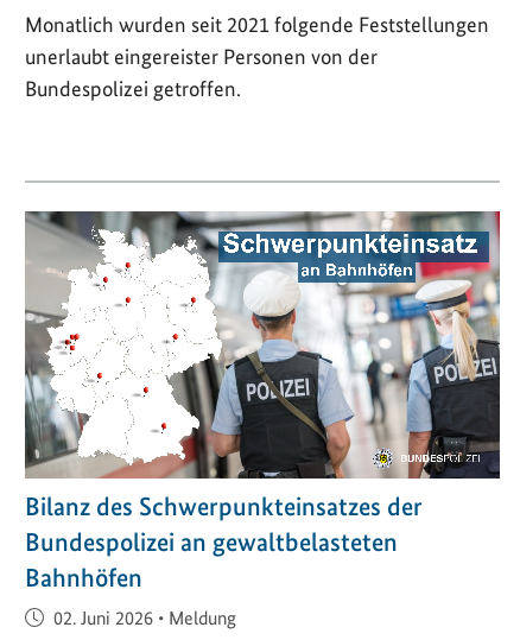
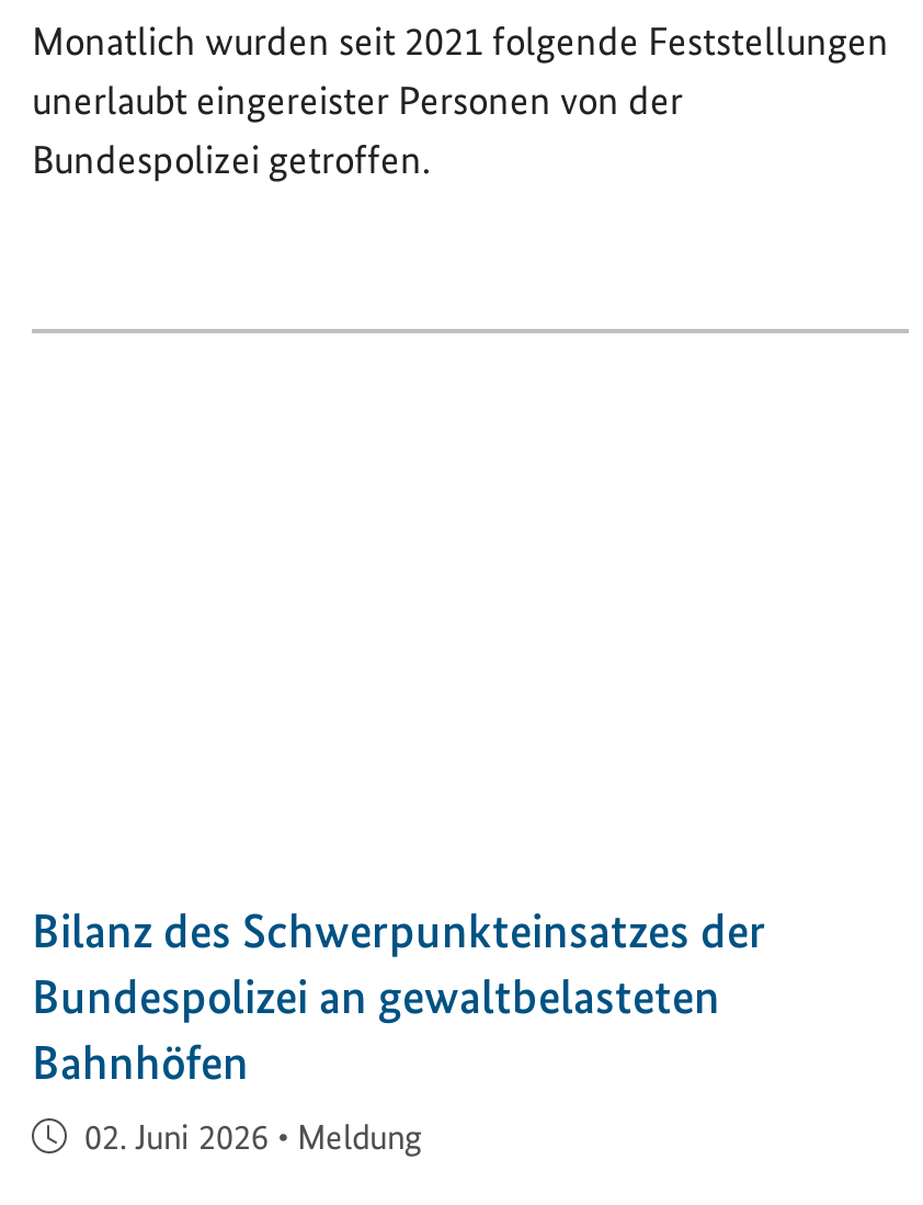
- [image]
